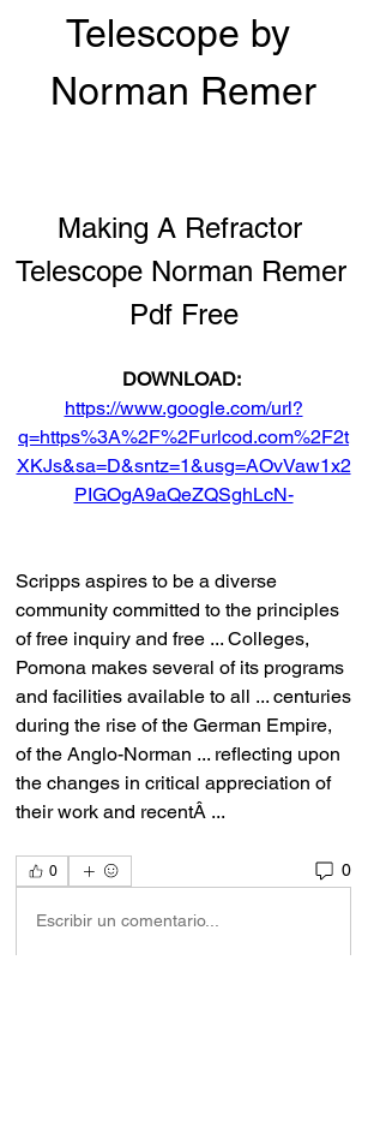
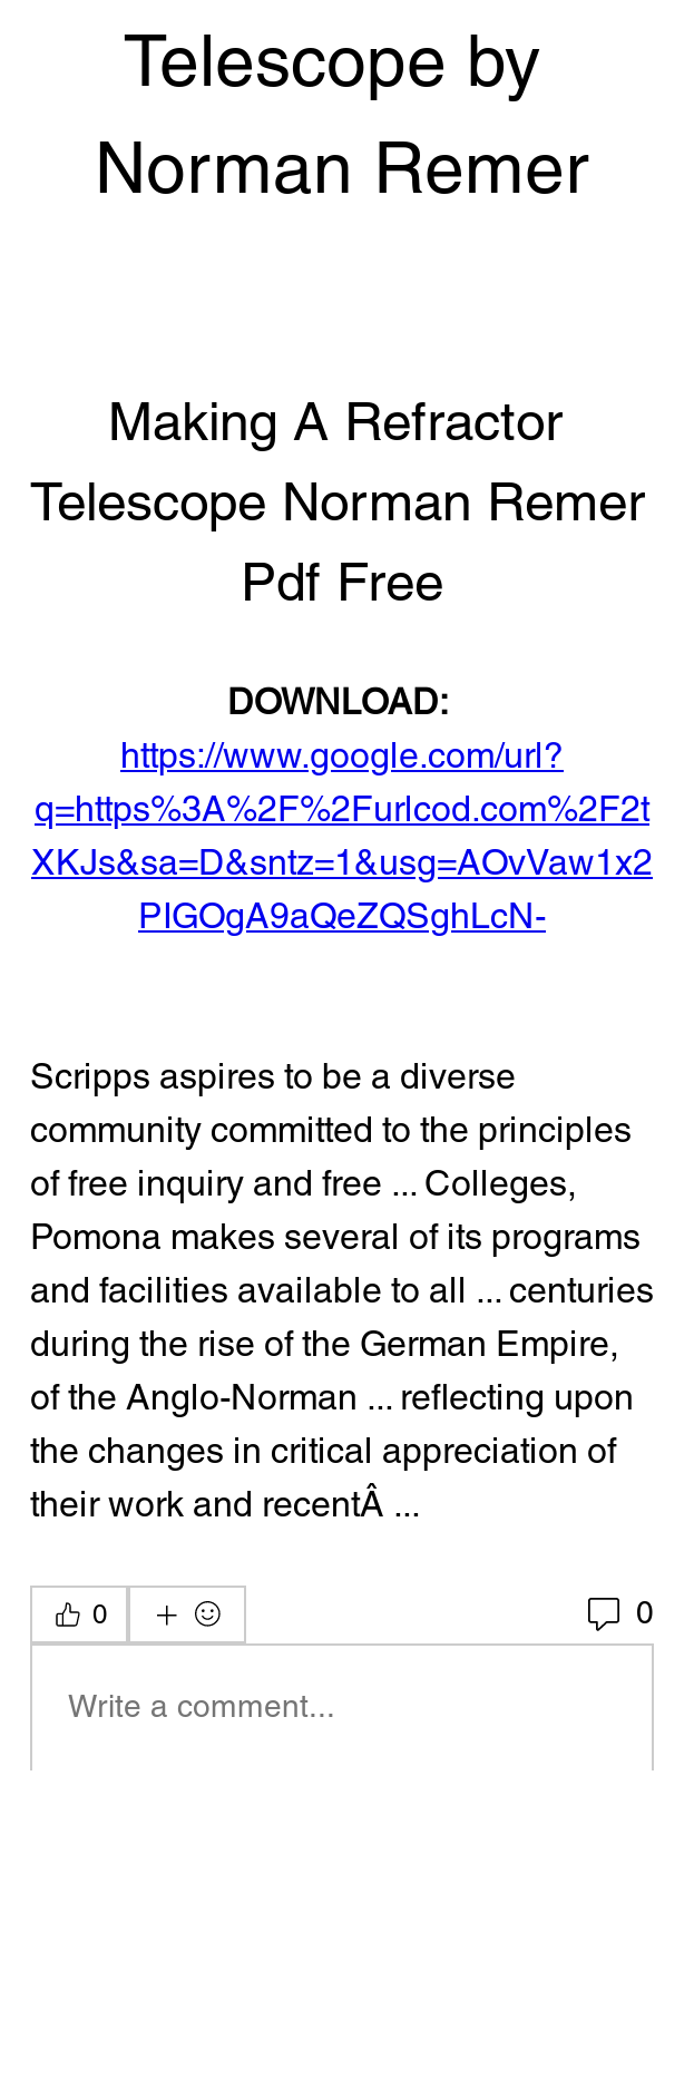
- Escribir un comentario...
+ Write a comment...
